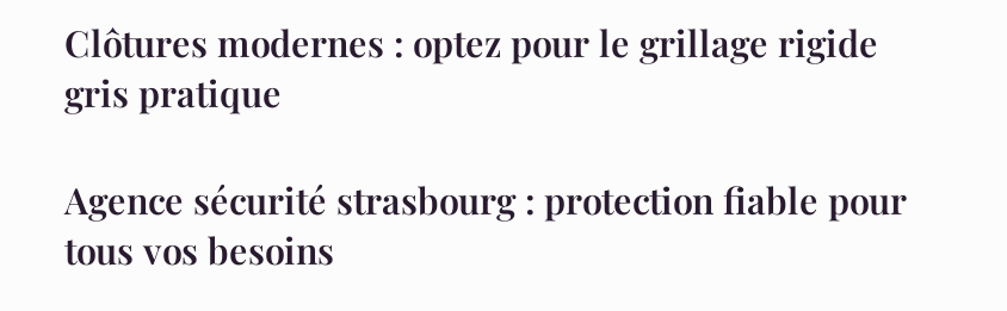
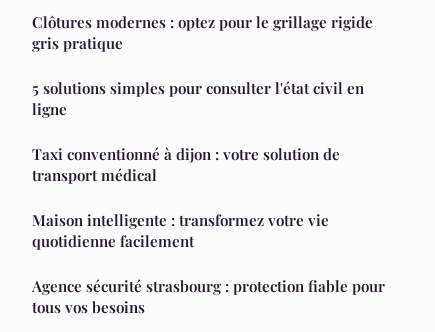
+ 5 solutions simples pour consulter l'état civil en
+ ligne
+ Taxi conventionné à dijon : votre solution de
+ transport médical
+ Maison intelligente : transformez votre vie
+ quotidienne facilement
